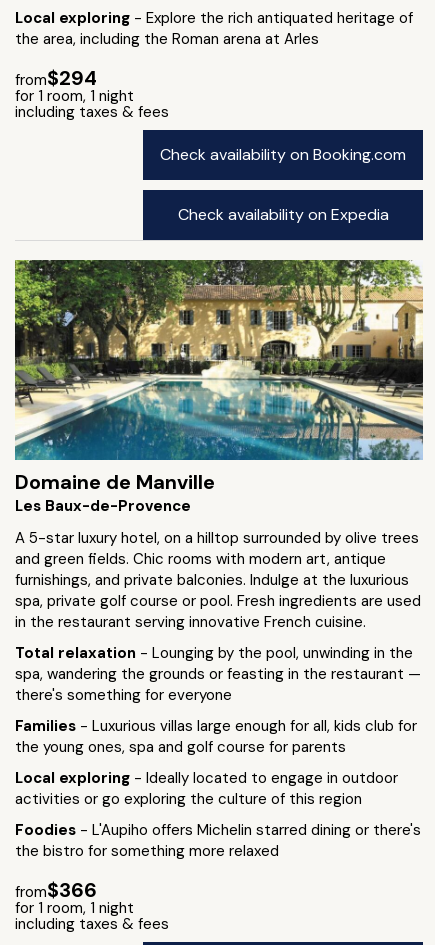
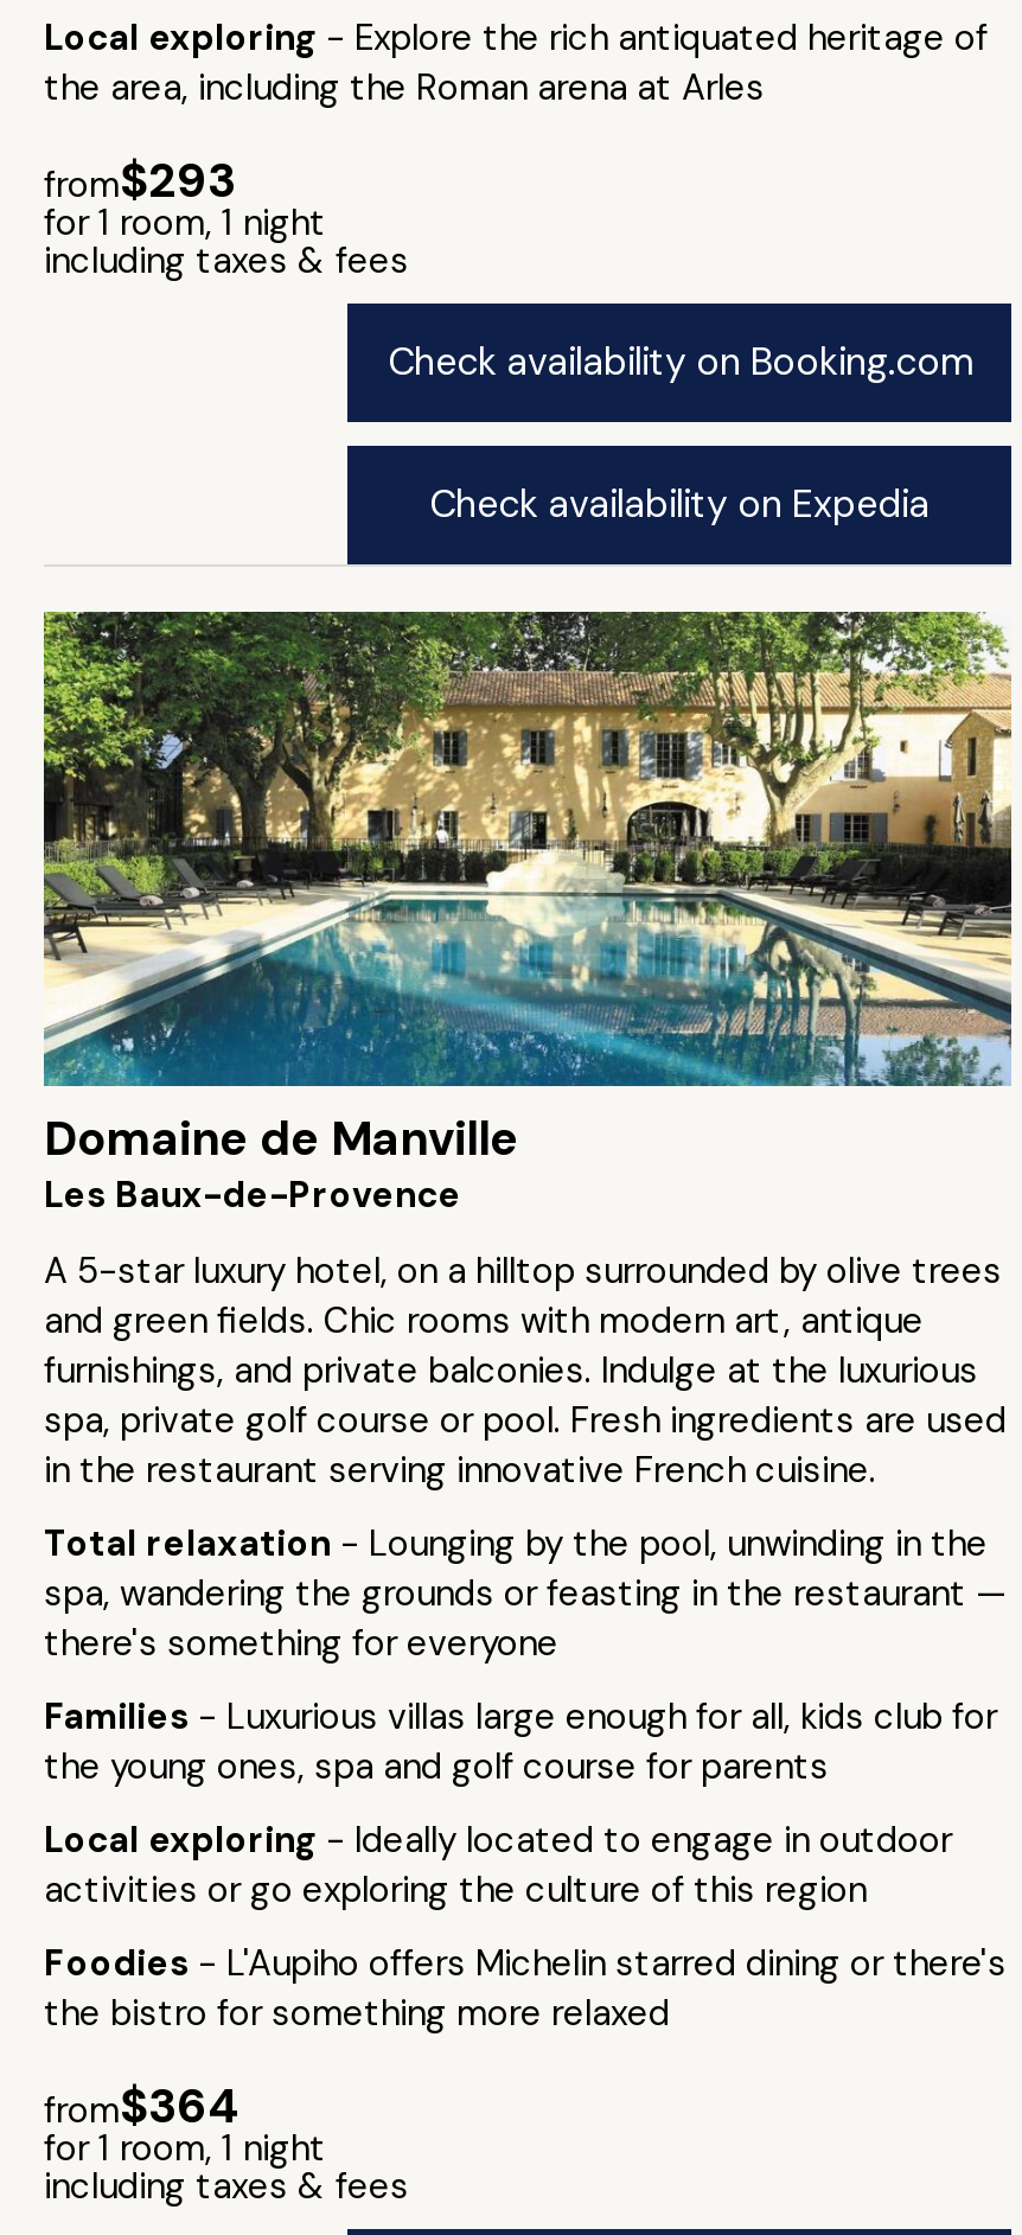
- from$294
+ from$293

- from$366
+ from$364
